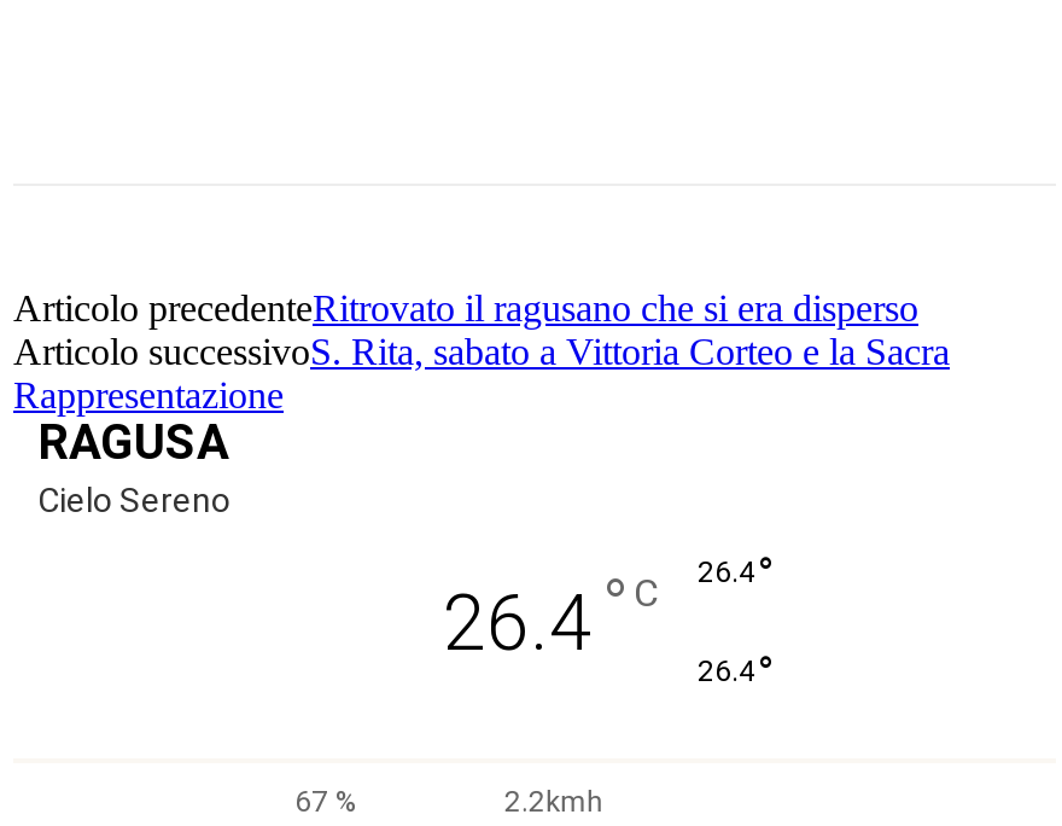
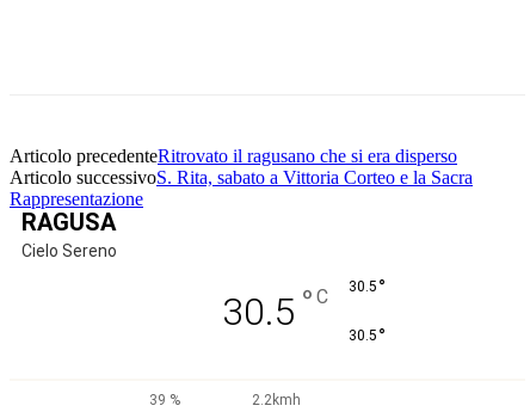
- 26.4°
+ 30.5°

- 26.4 ° C
+ 30.5 ° C

- 26.4°
+ 30.5°

- 67 %
+ 39 %
